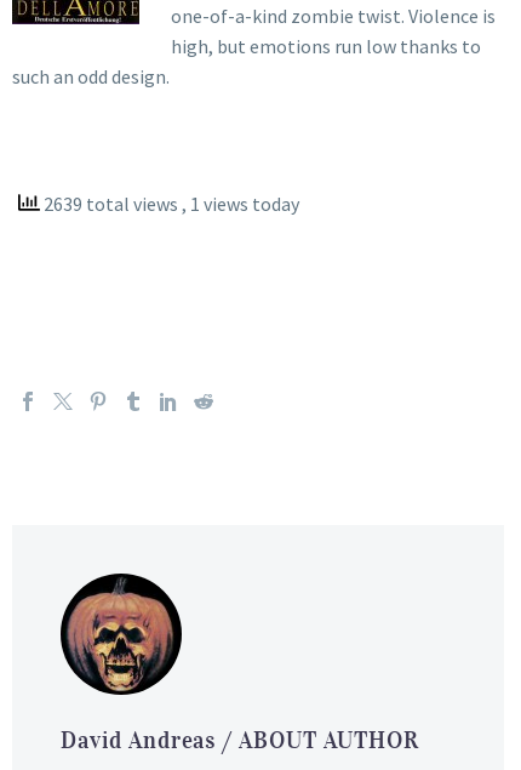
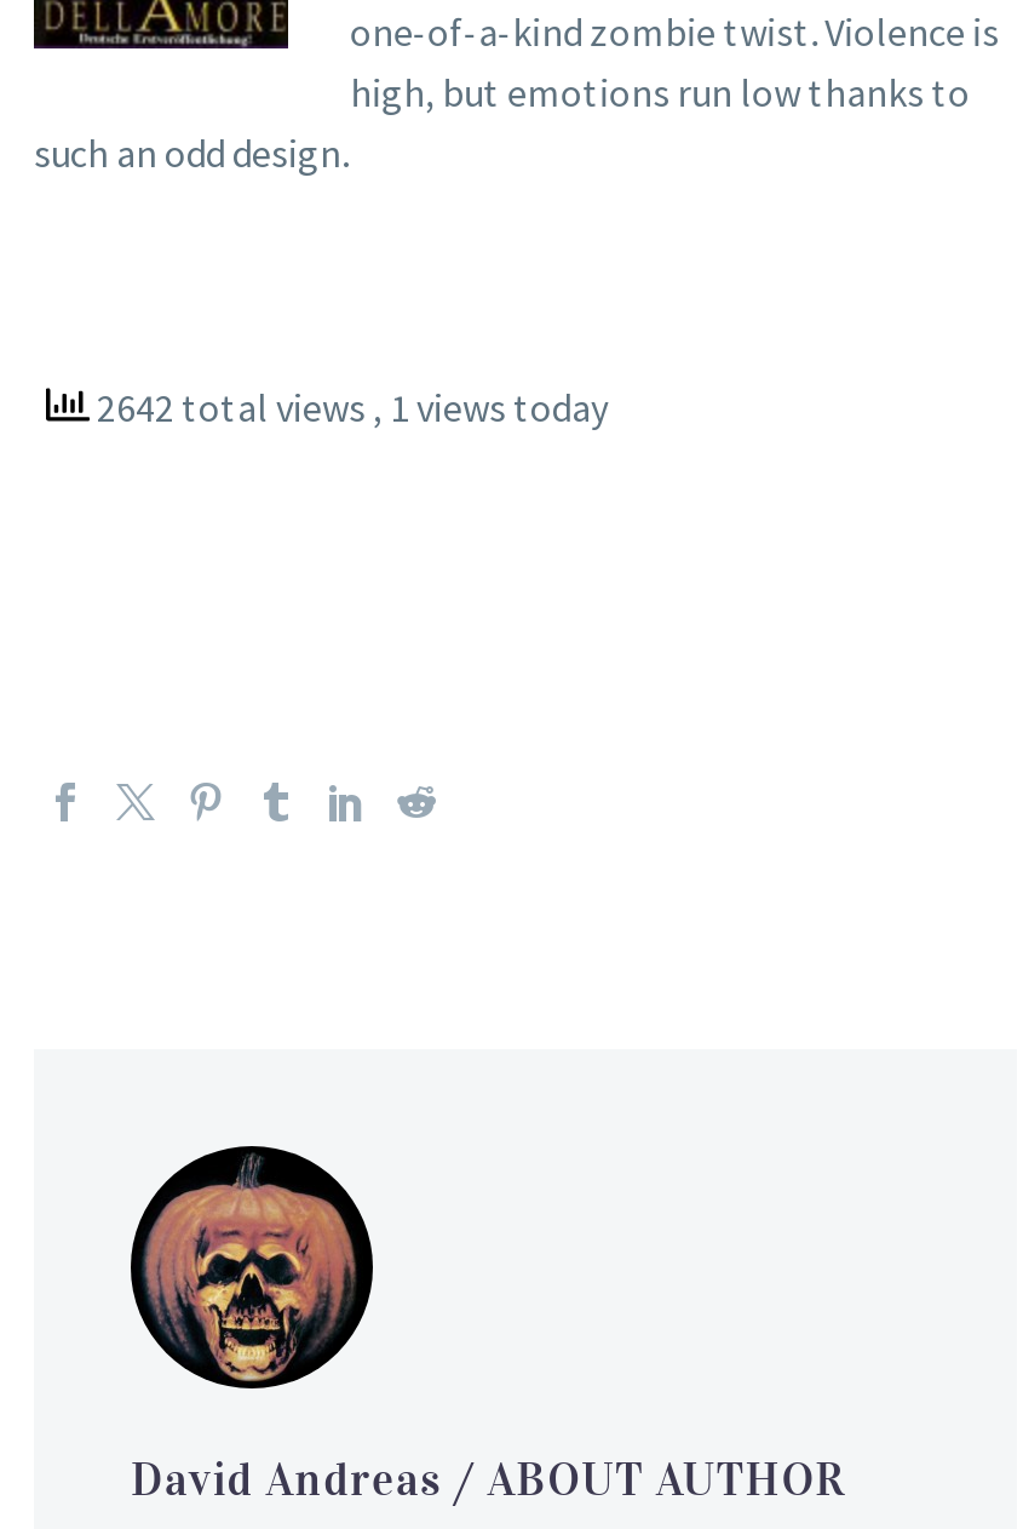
- 2639 total views, 1 views today
+ 2642 total views, 1 views today
